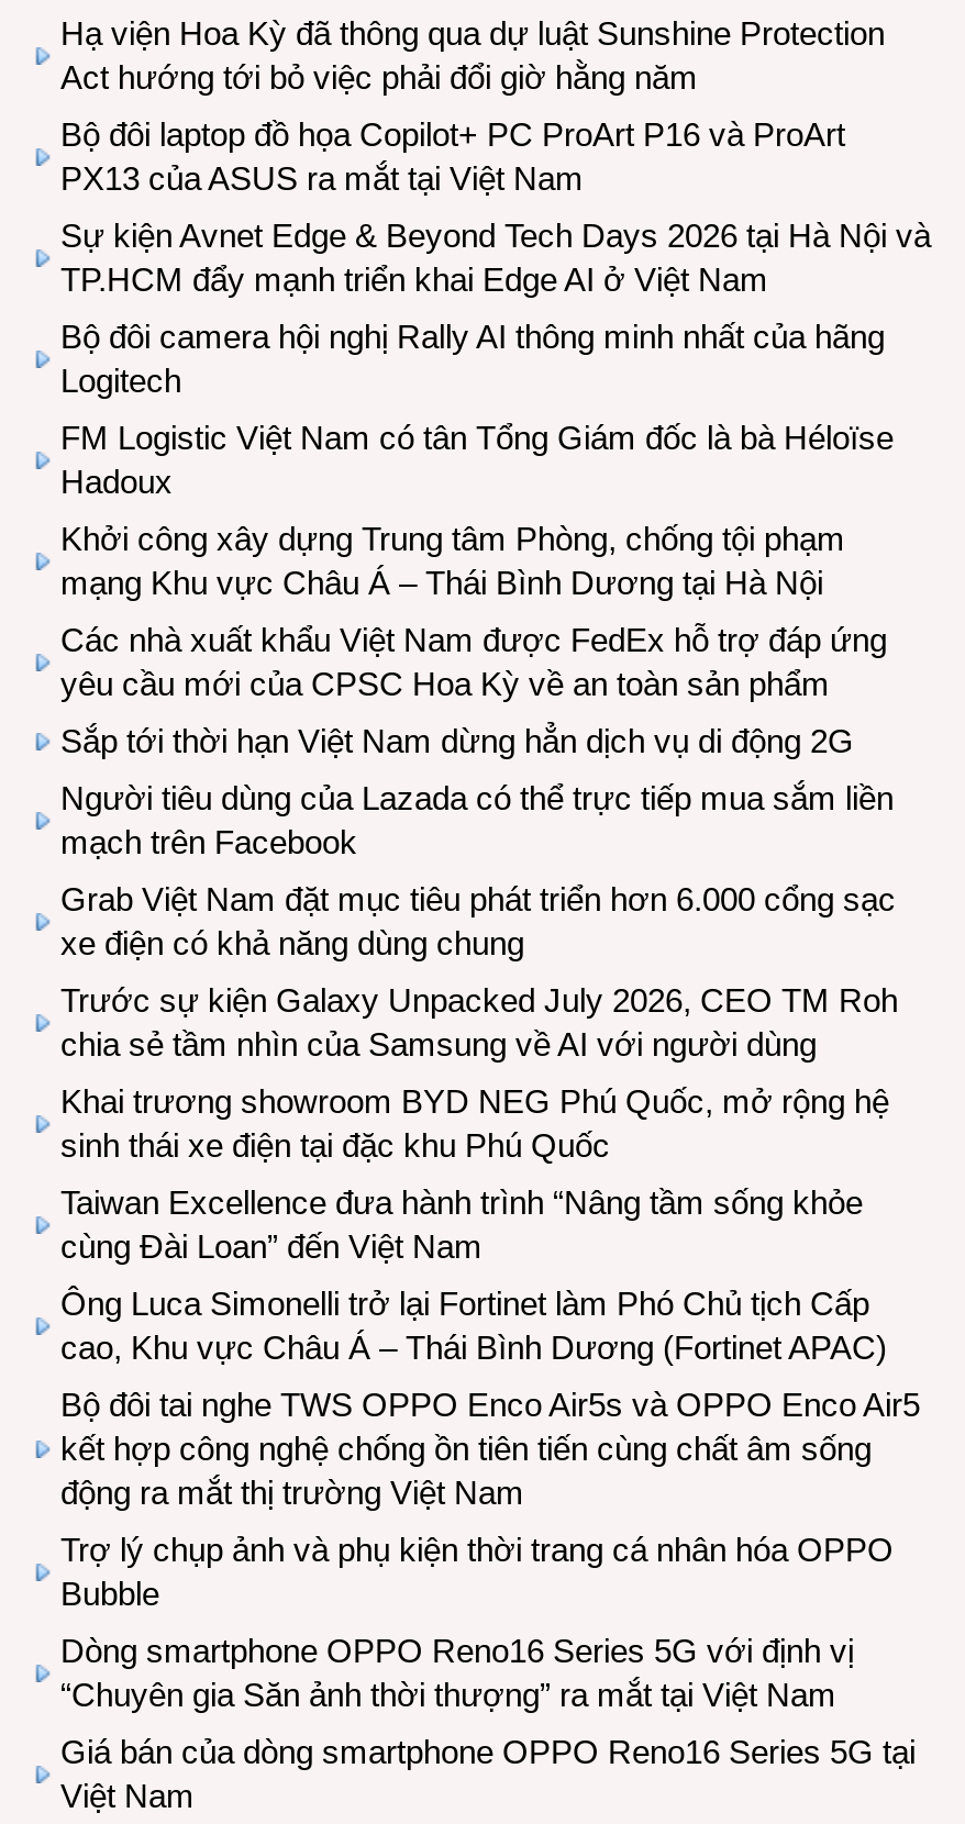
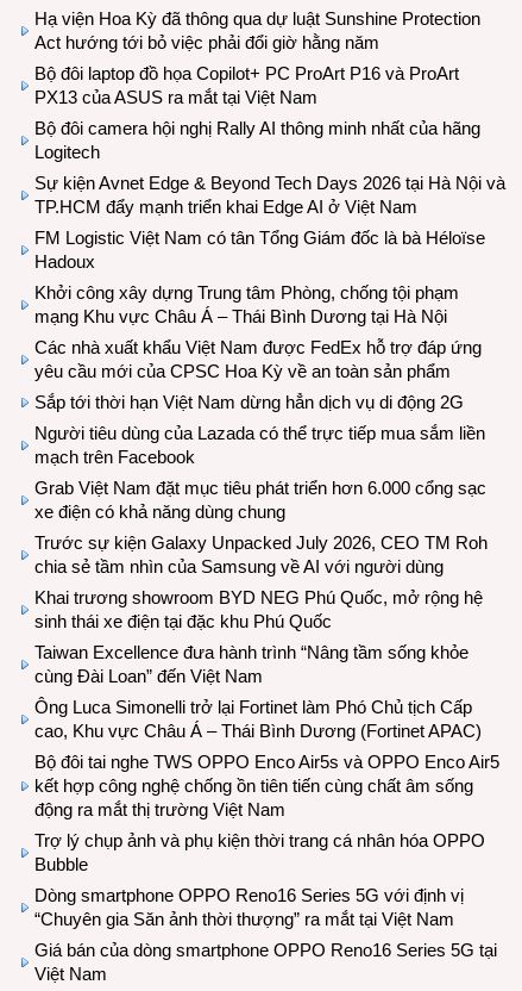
moved down: Sự kiện Avnet Edge & Beyond Tech Days 2026 tại Hà Nội và | TP.HCM đẩy mạnh triển khai Edge AI ở Việt Nam

moved up: Bộ đôi camera hội nghị Rally AI thông minh nhất của hãng | Logitech
